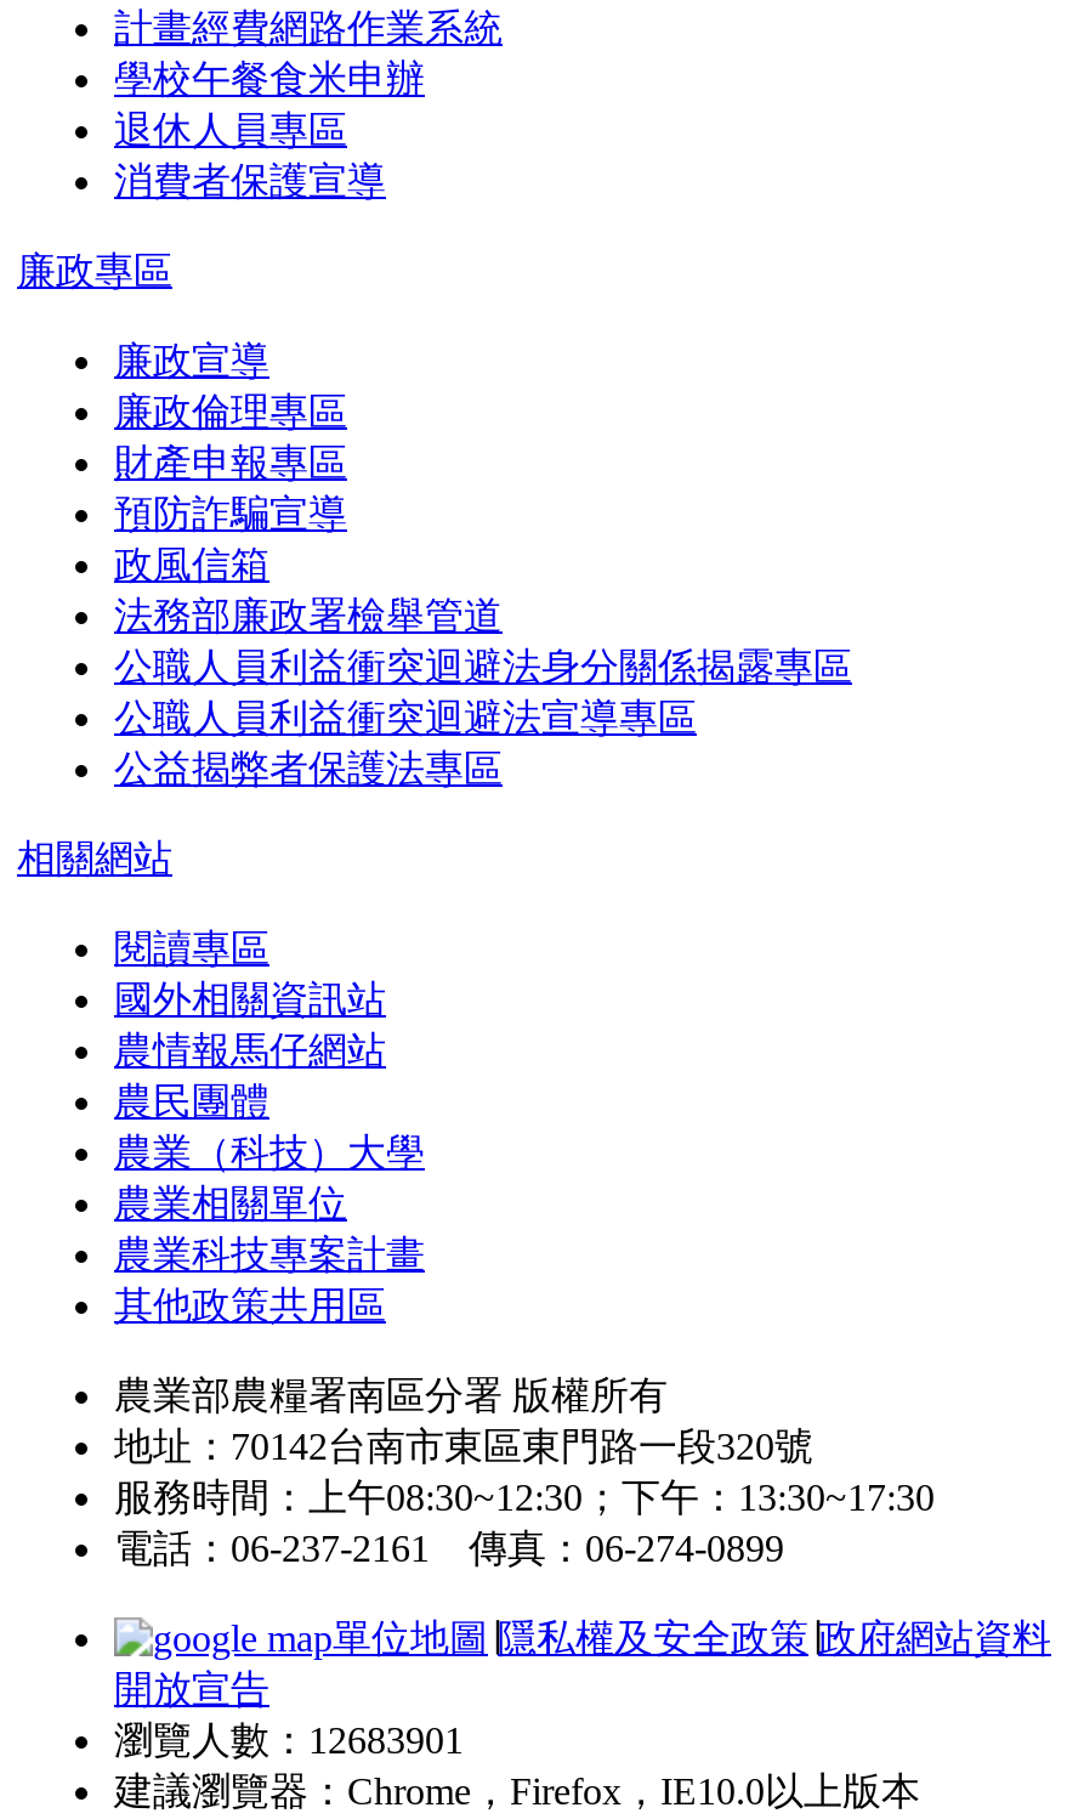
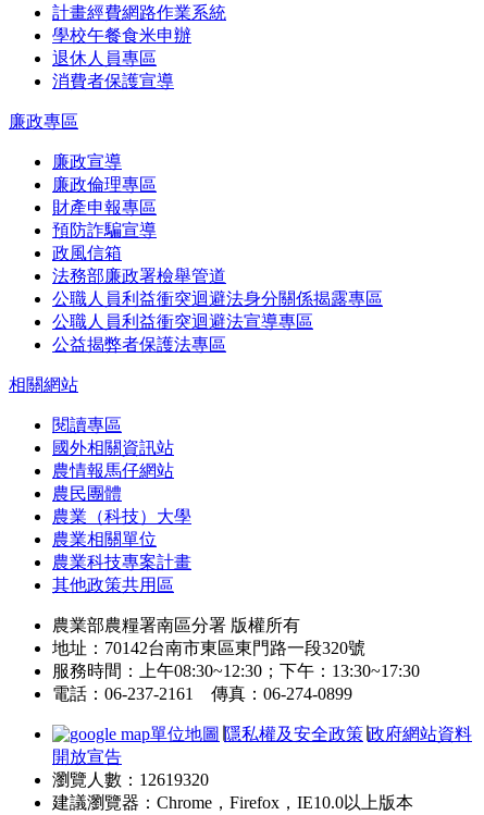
- 瀏覽人數：12683901
+ 瀏覽人數：12619320
